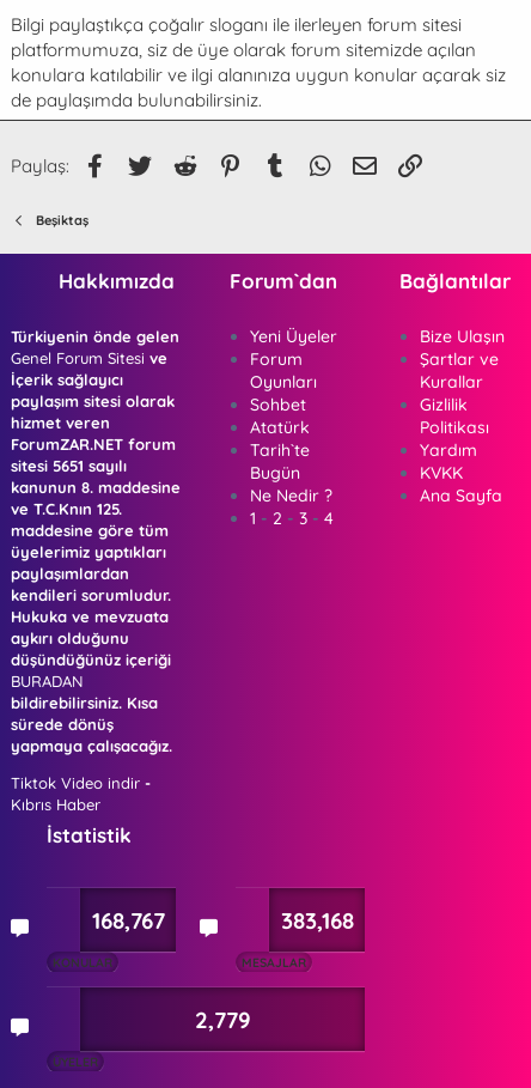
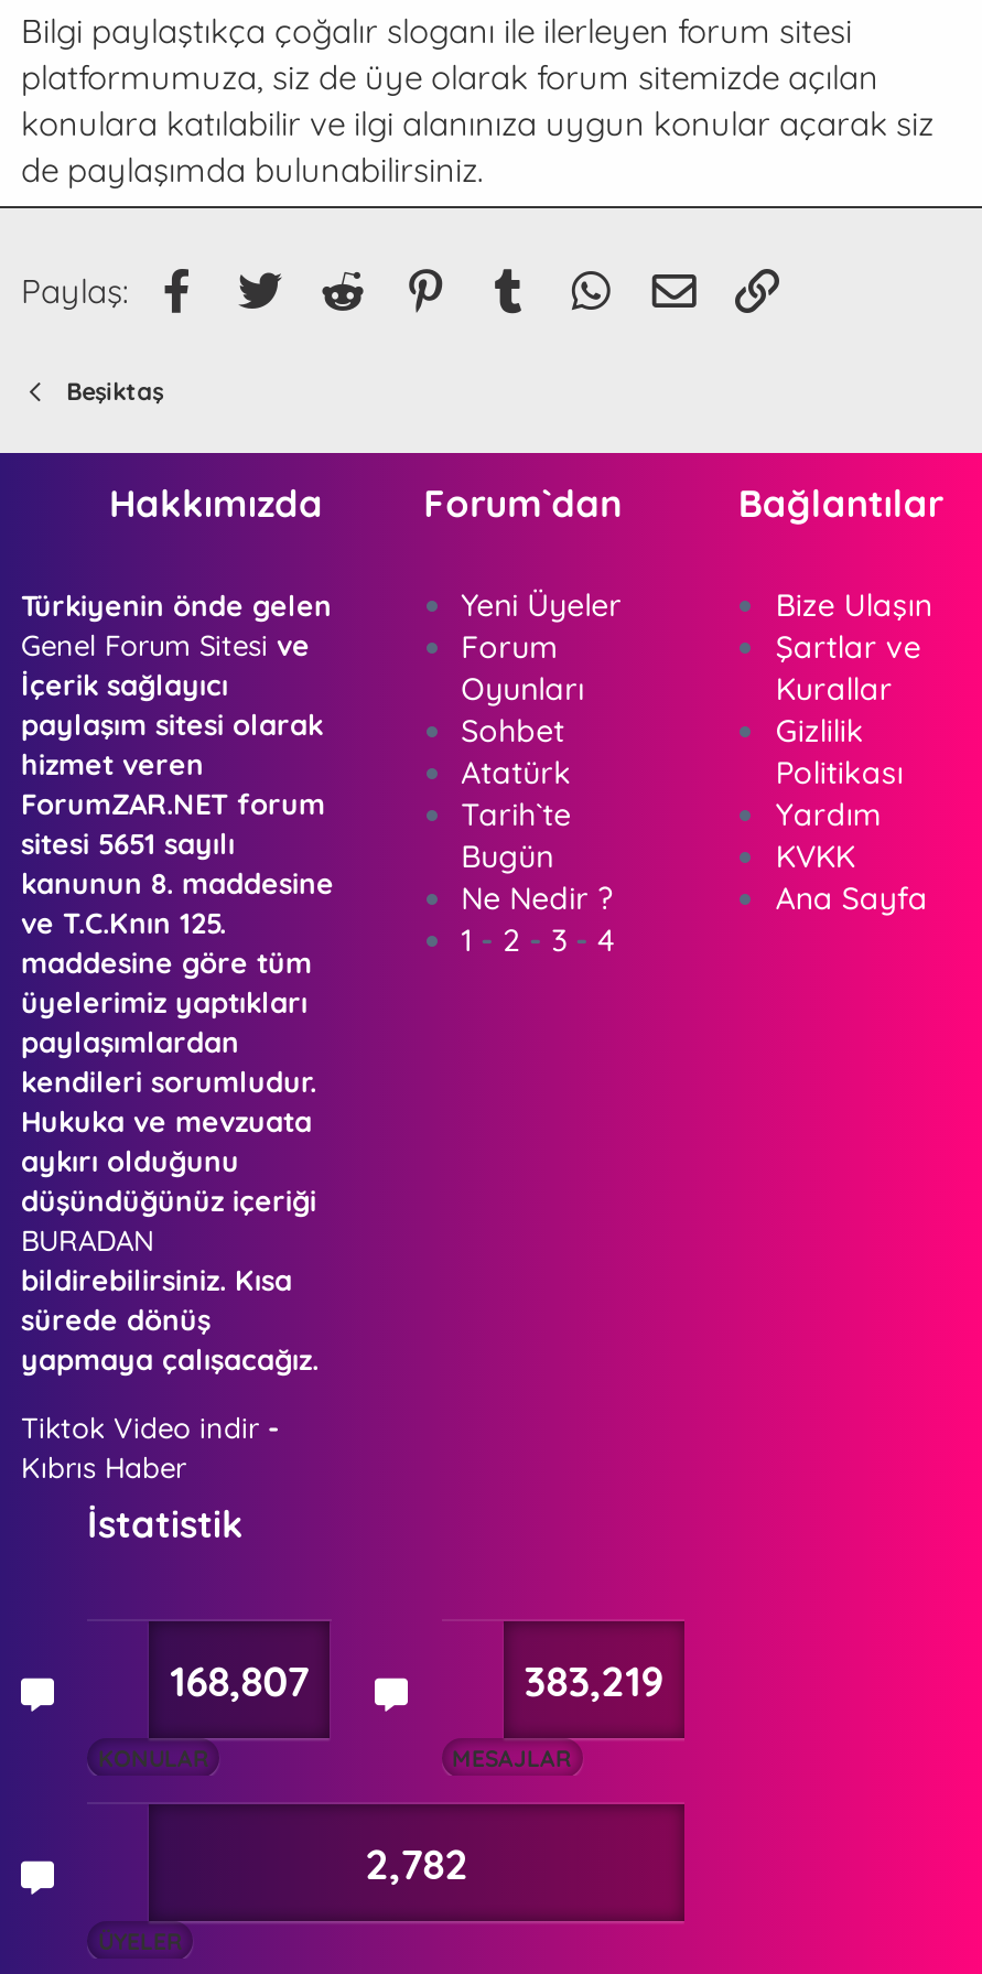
- 168,767
+ 168,807

- 383,168
+ 383,219

- 2,779
+ 2,782
